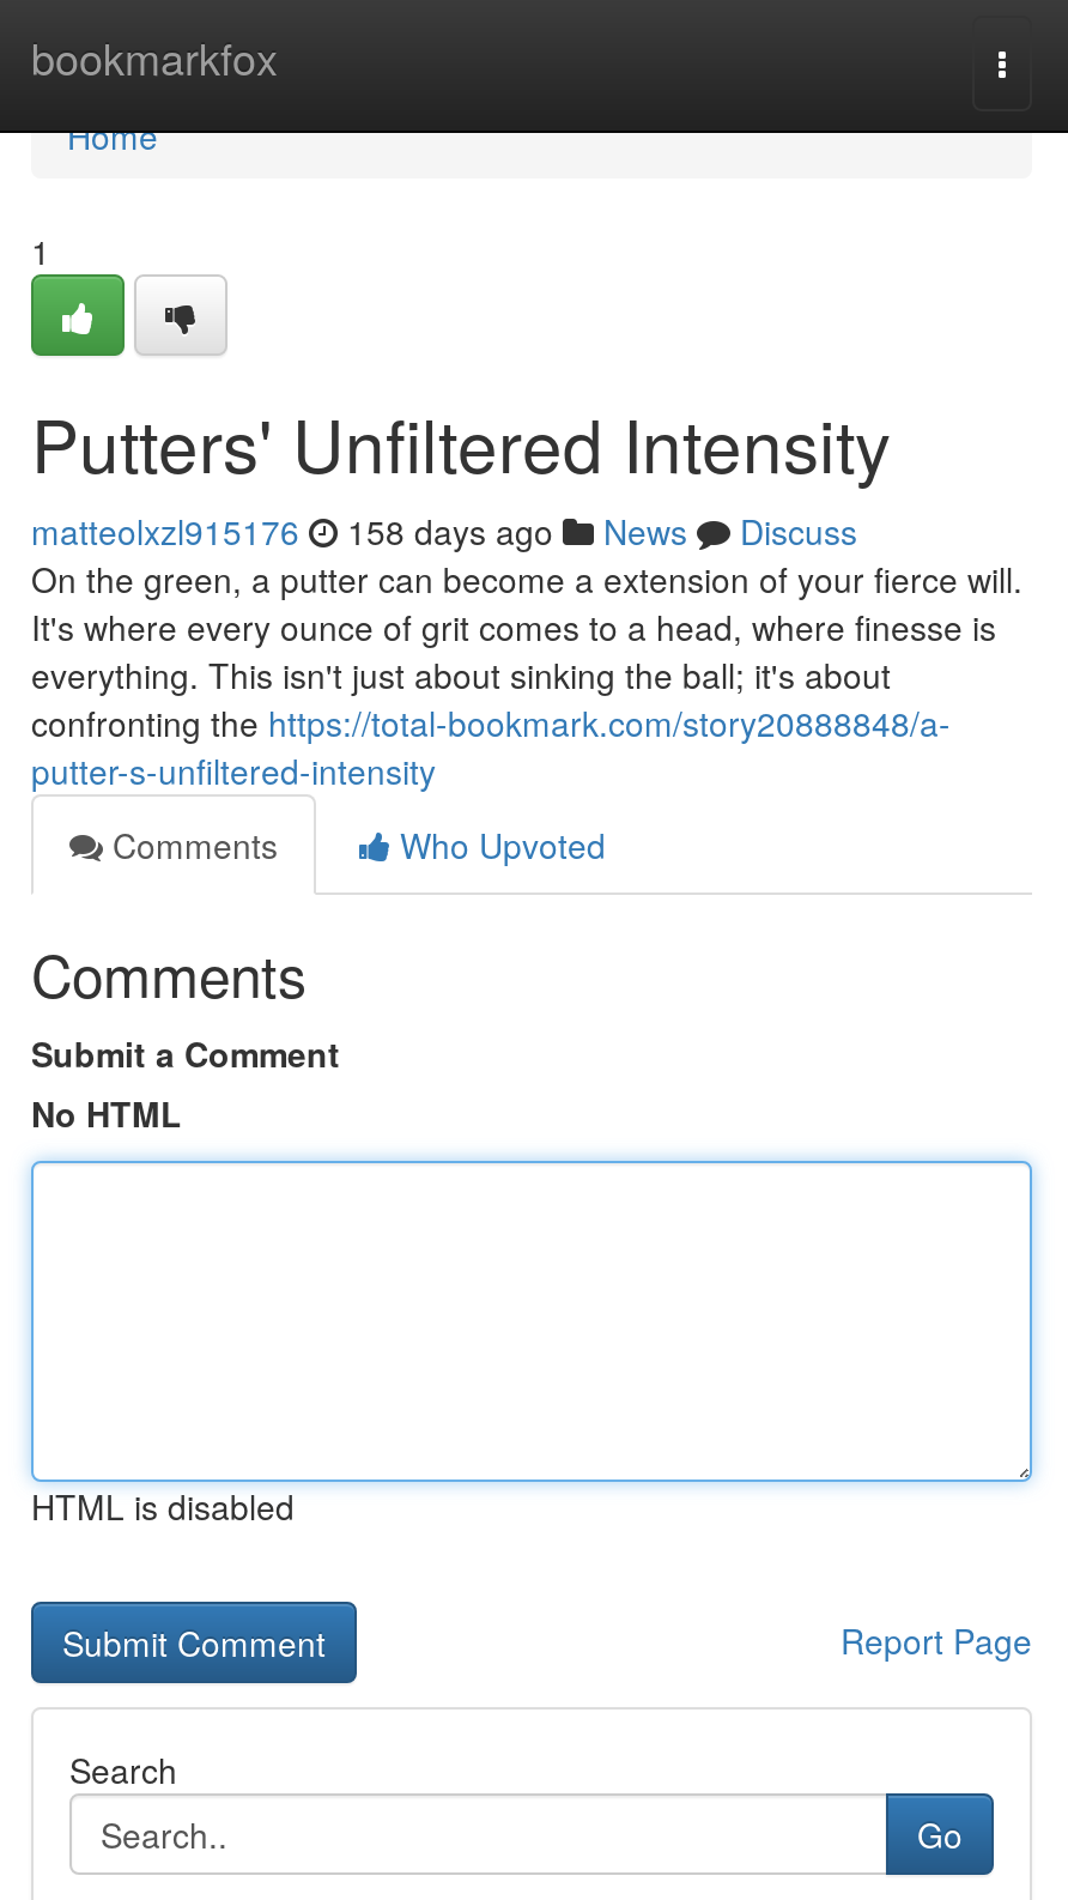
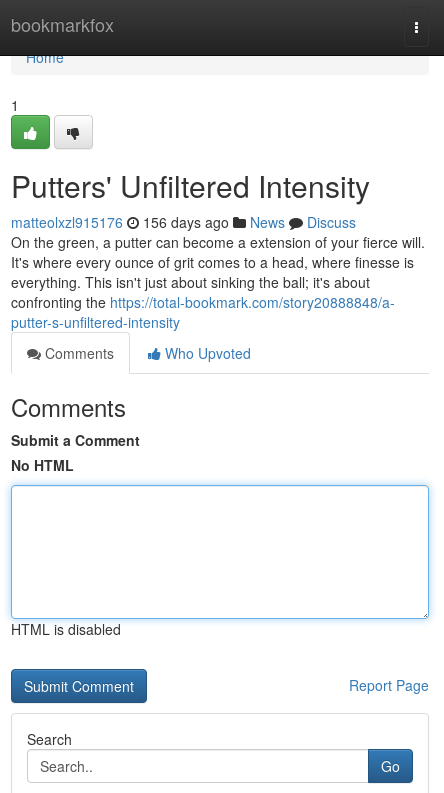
- matteolxzl915176 158 days ago News Discuss
+ matteolxzl915176 156 days ago News Discuss
